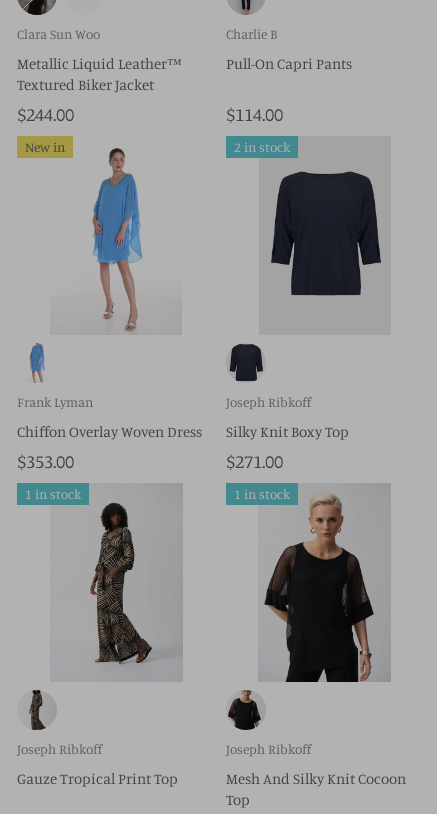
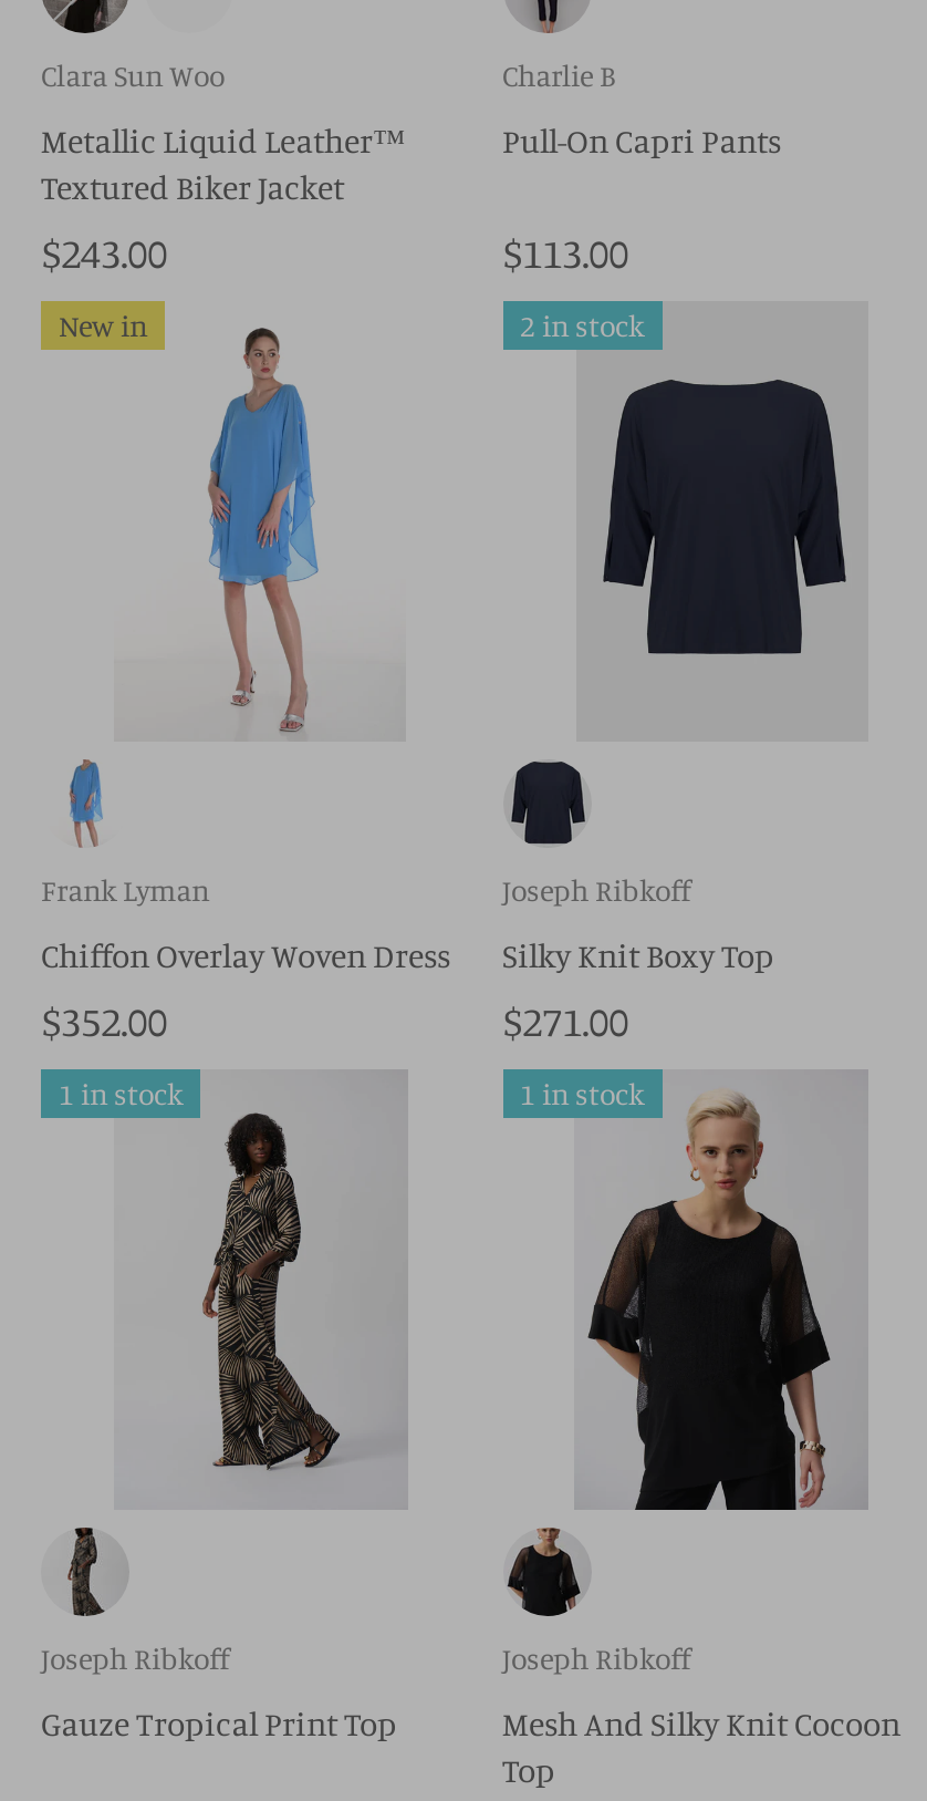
- $244.00
+ $243.00

- $114.00
+ $113.00

- $353.00
+ $352.00
